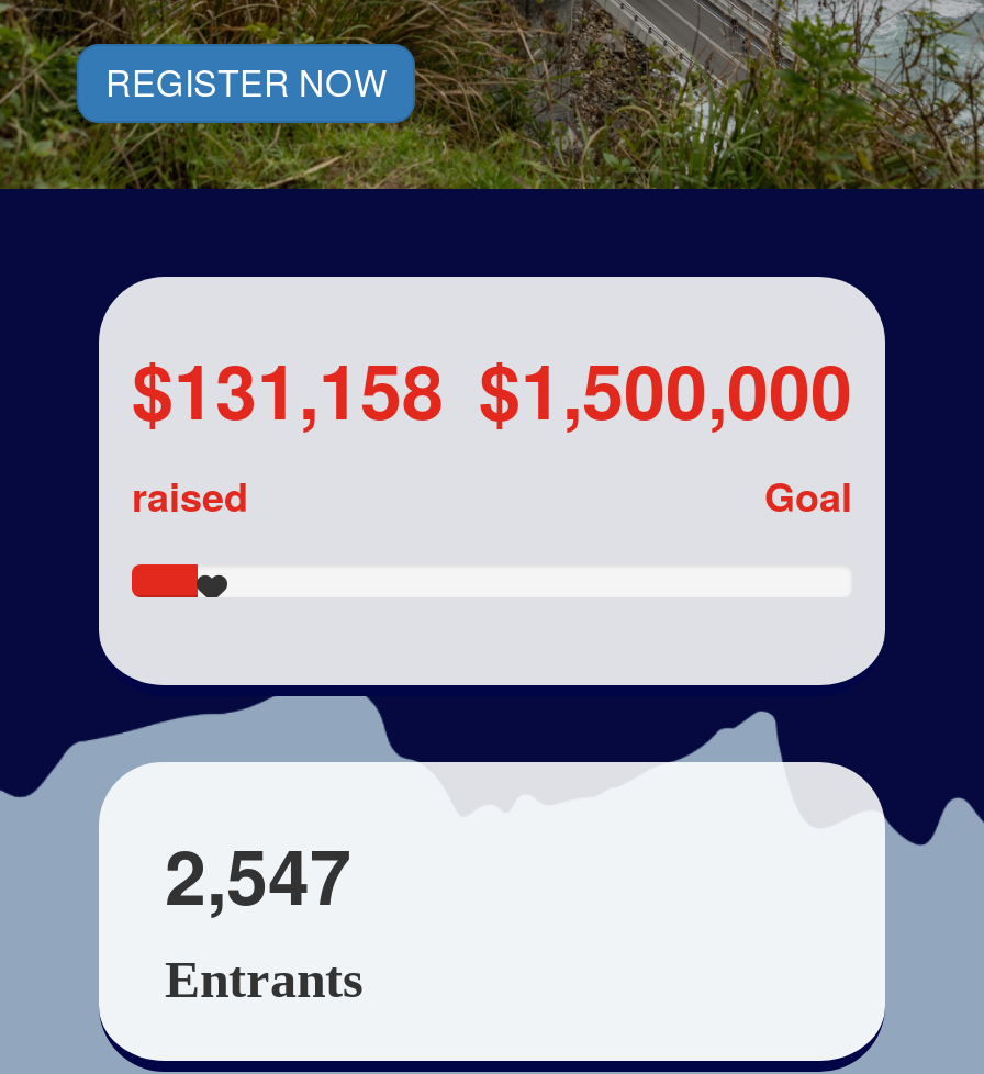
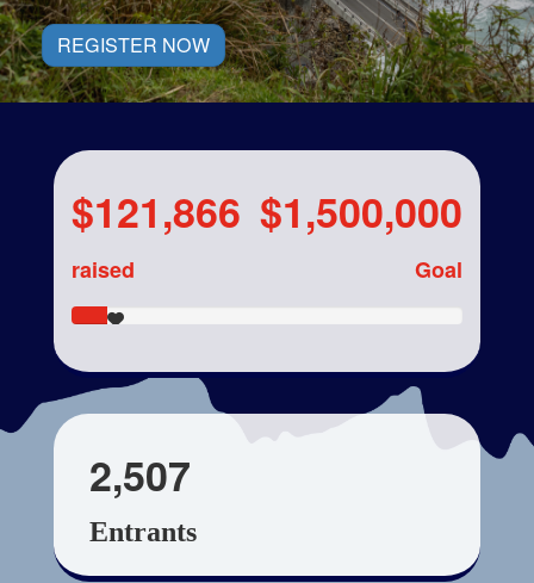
- $131,158 $1,500,000
+ $121,866 $1,500,000

- 2,547
+ 2,507
